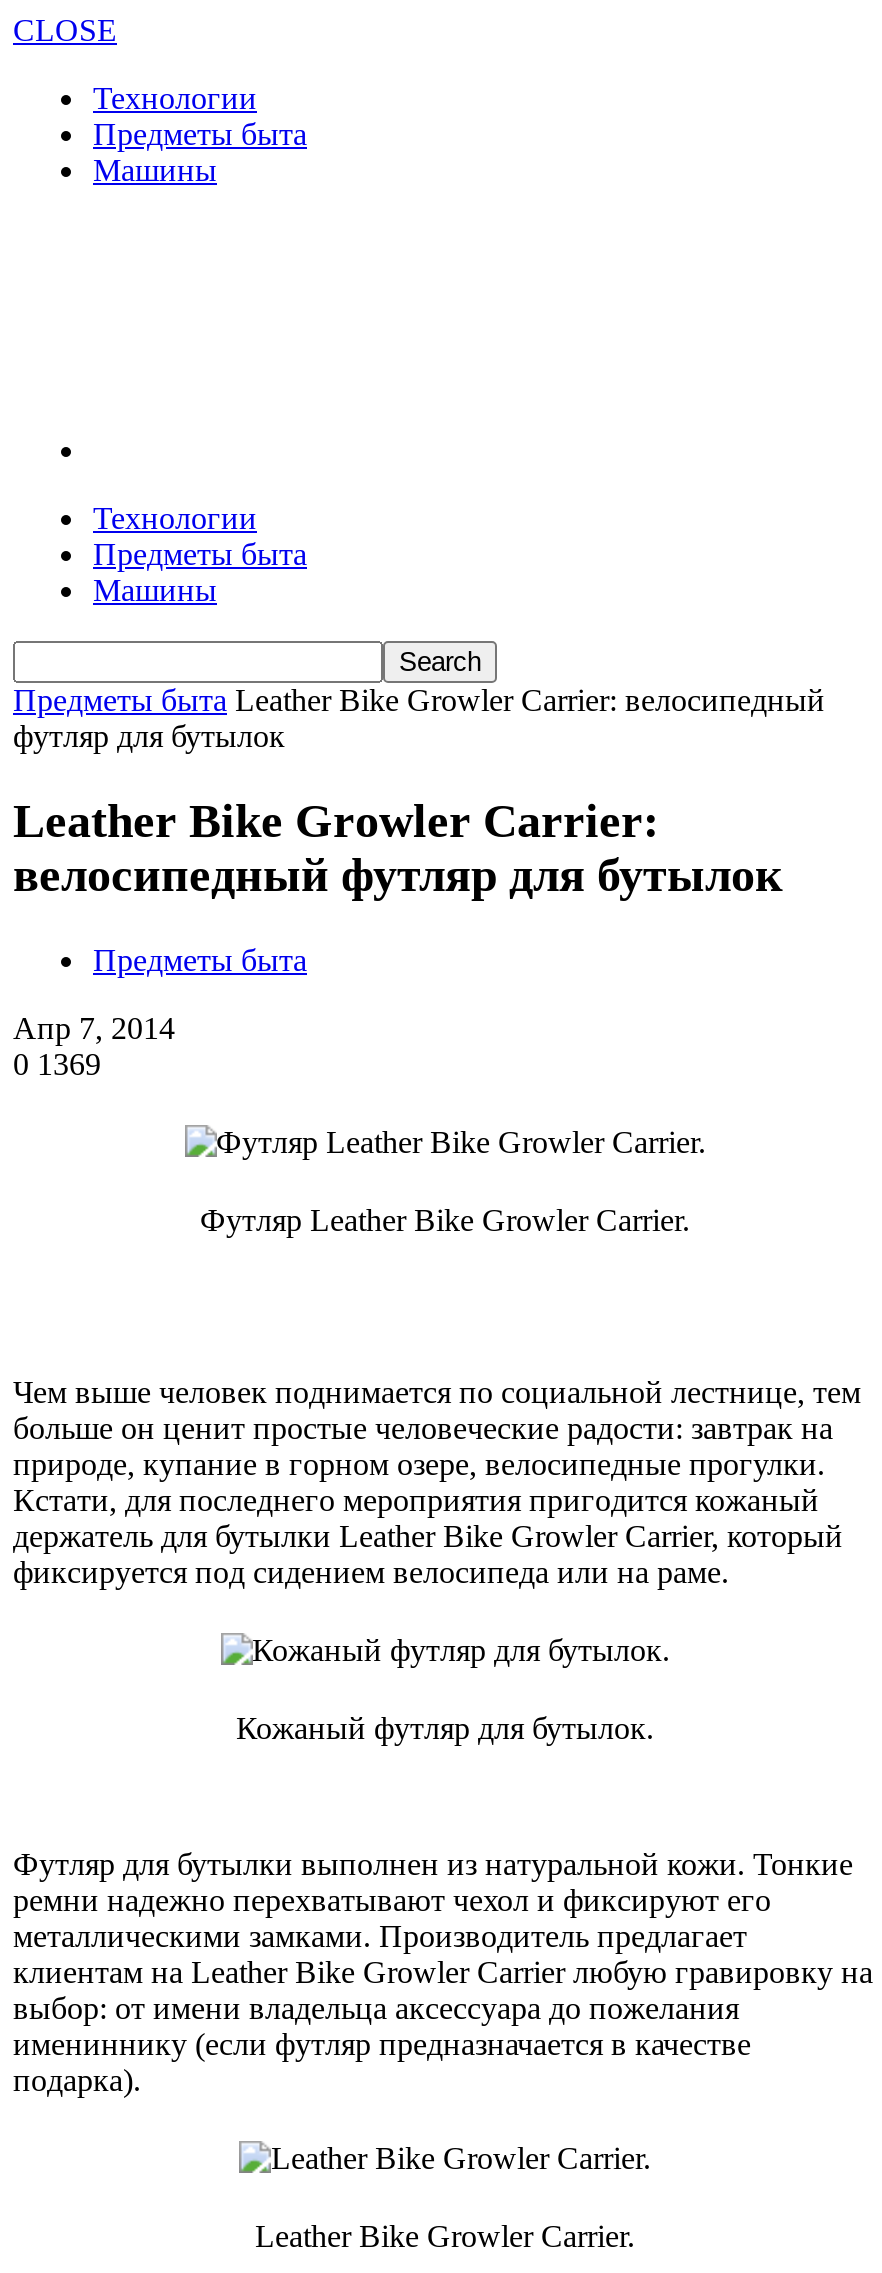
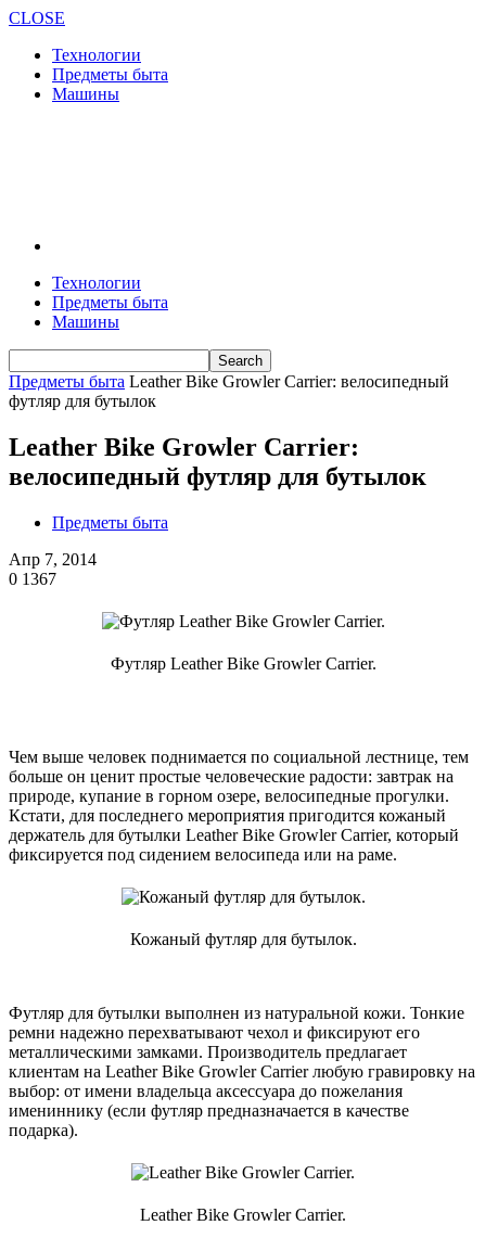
- 0 1369
+ 0 1367
